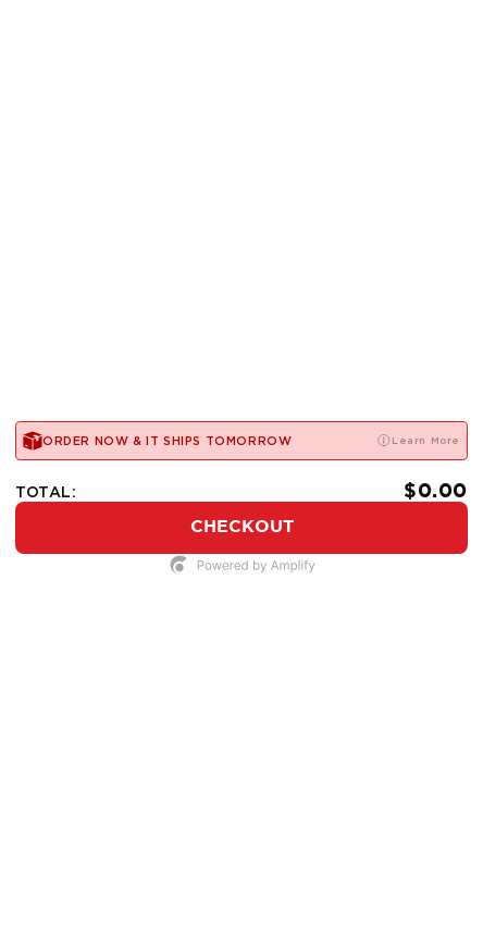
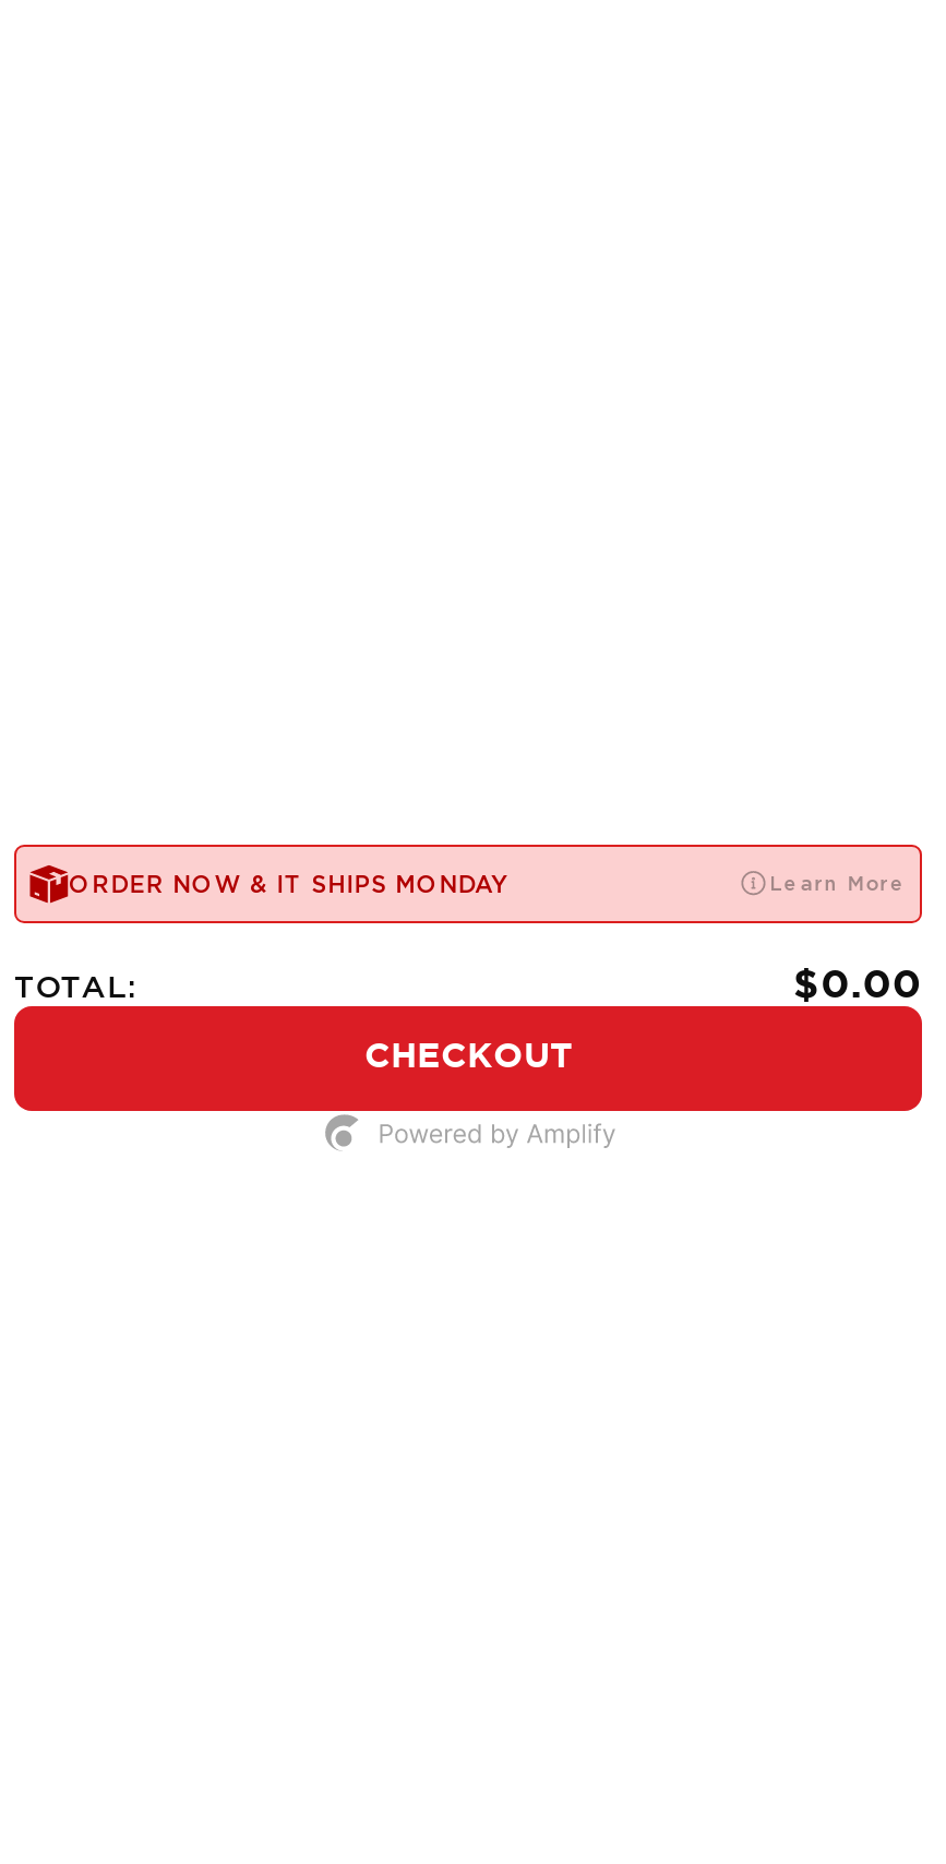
- ORDER NOW & IT SHIPS TOMORROW
+ ORDER NOW & IT SHIPS MONDAY
